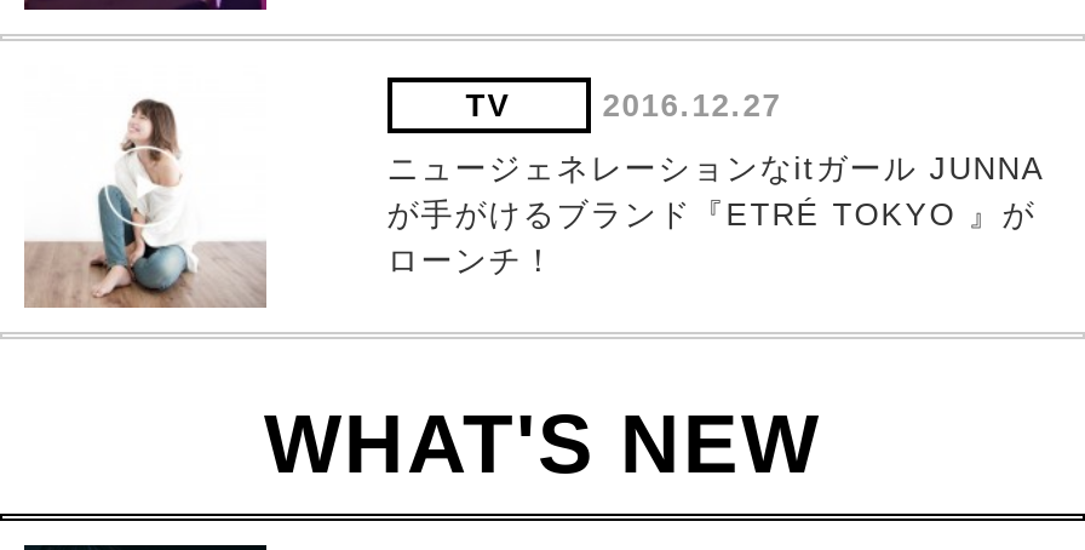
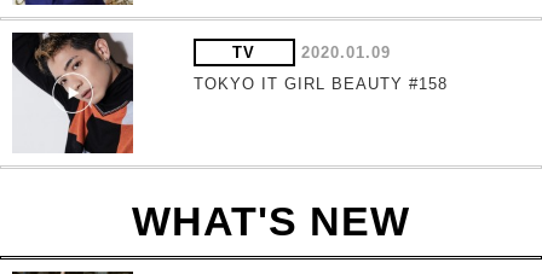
- [image]
+ [image]

- 2016.12.27
+ 2020.01.09

- ニュージェネレーションなitガール JUNNA
- が手がけるブランド『ETRÉ TOKYO 』が
- ローンチ！
+ TOKYO IT GIRL BEAUTY #158
